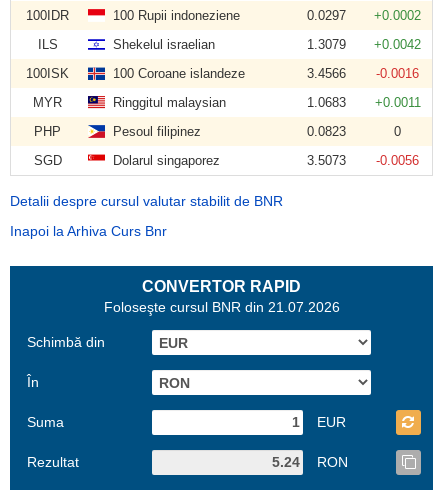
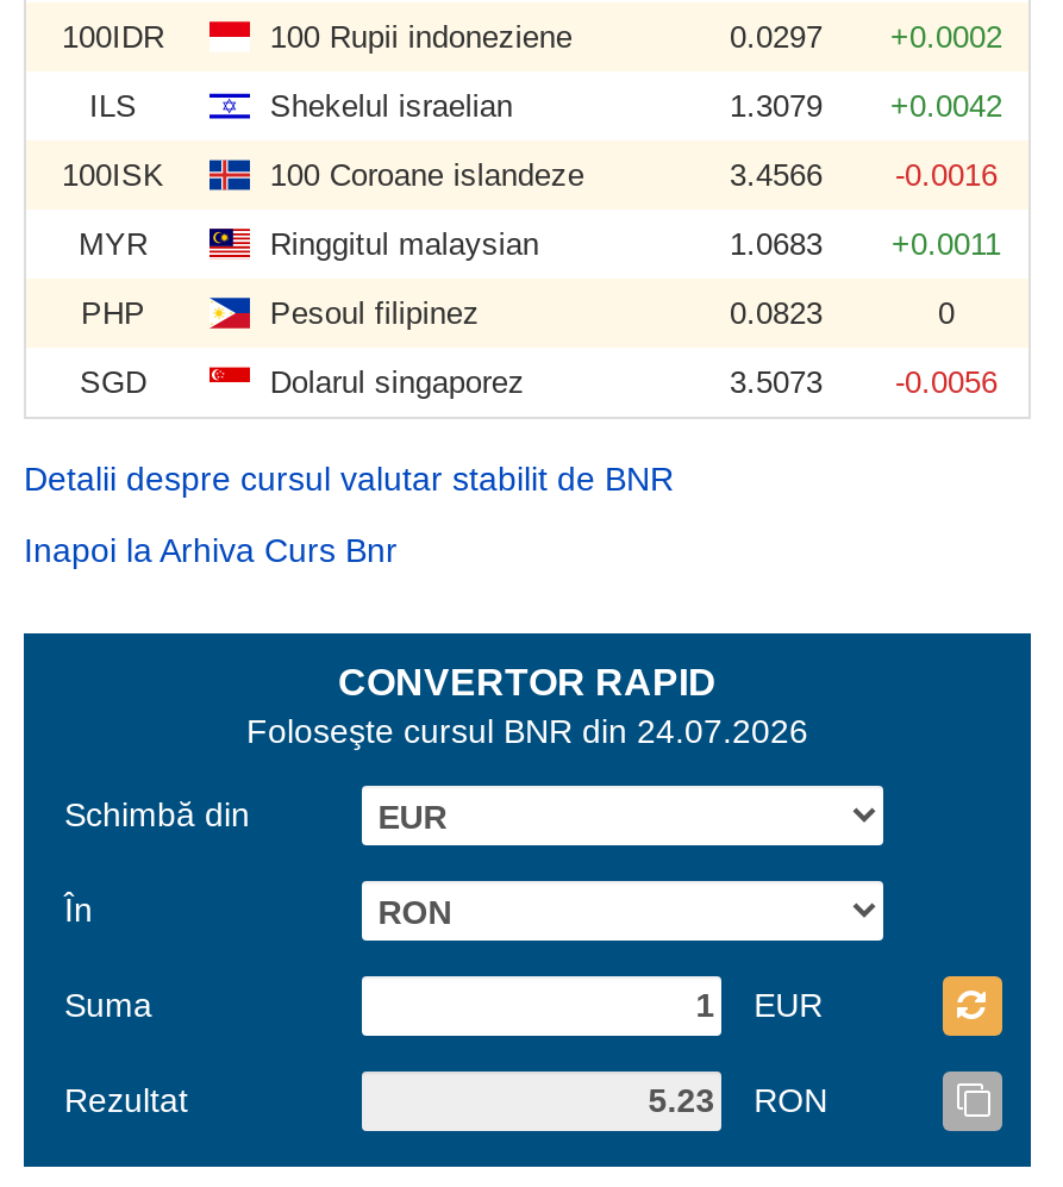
- Foloseşte cursul BNR din 21.07.2026
+ Foloseşte cursul BNR din 24.07.2026
